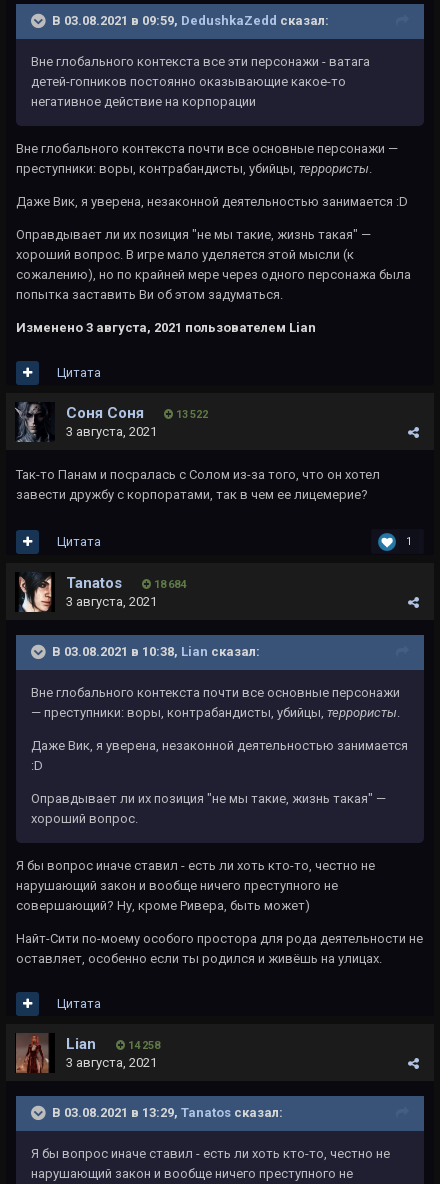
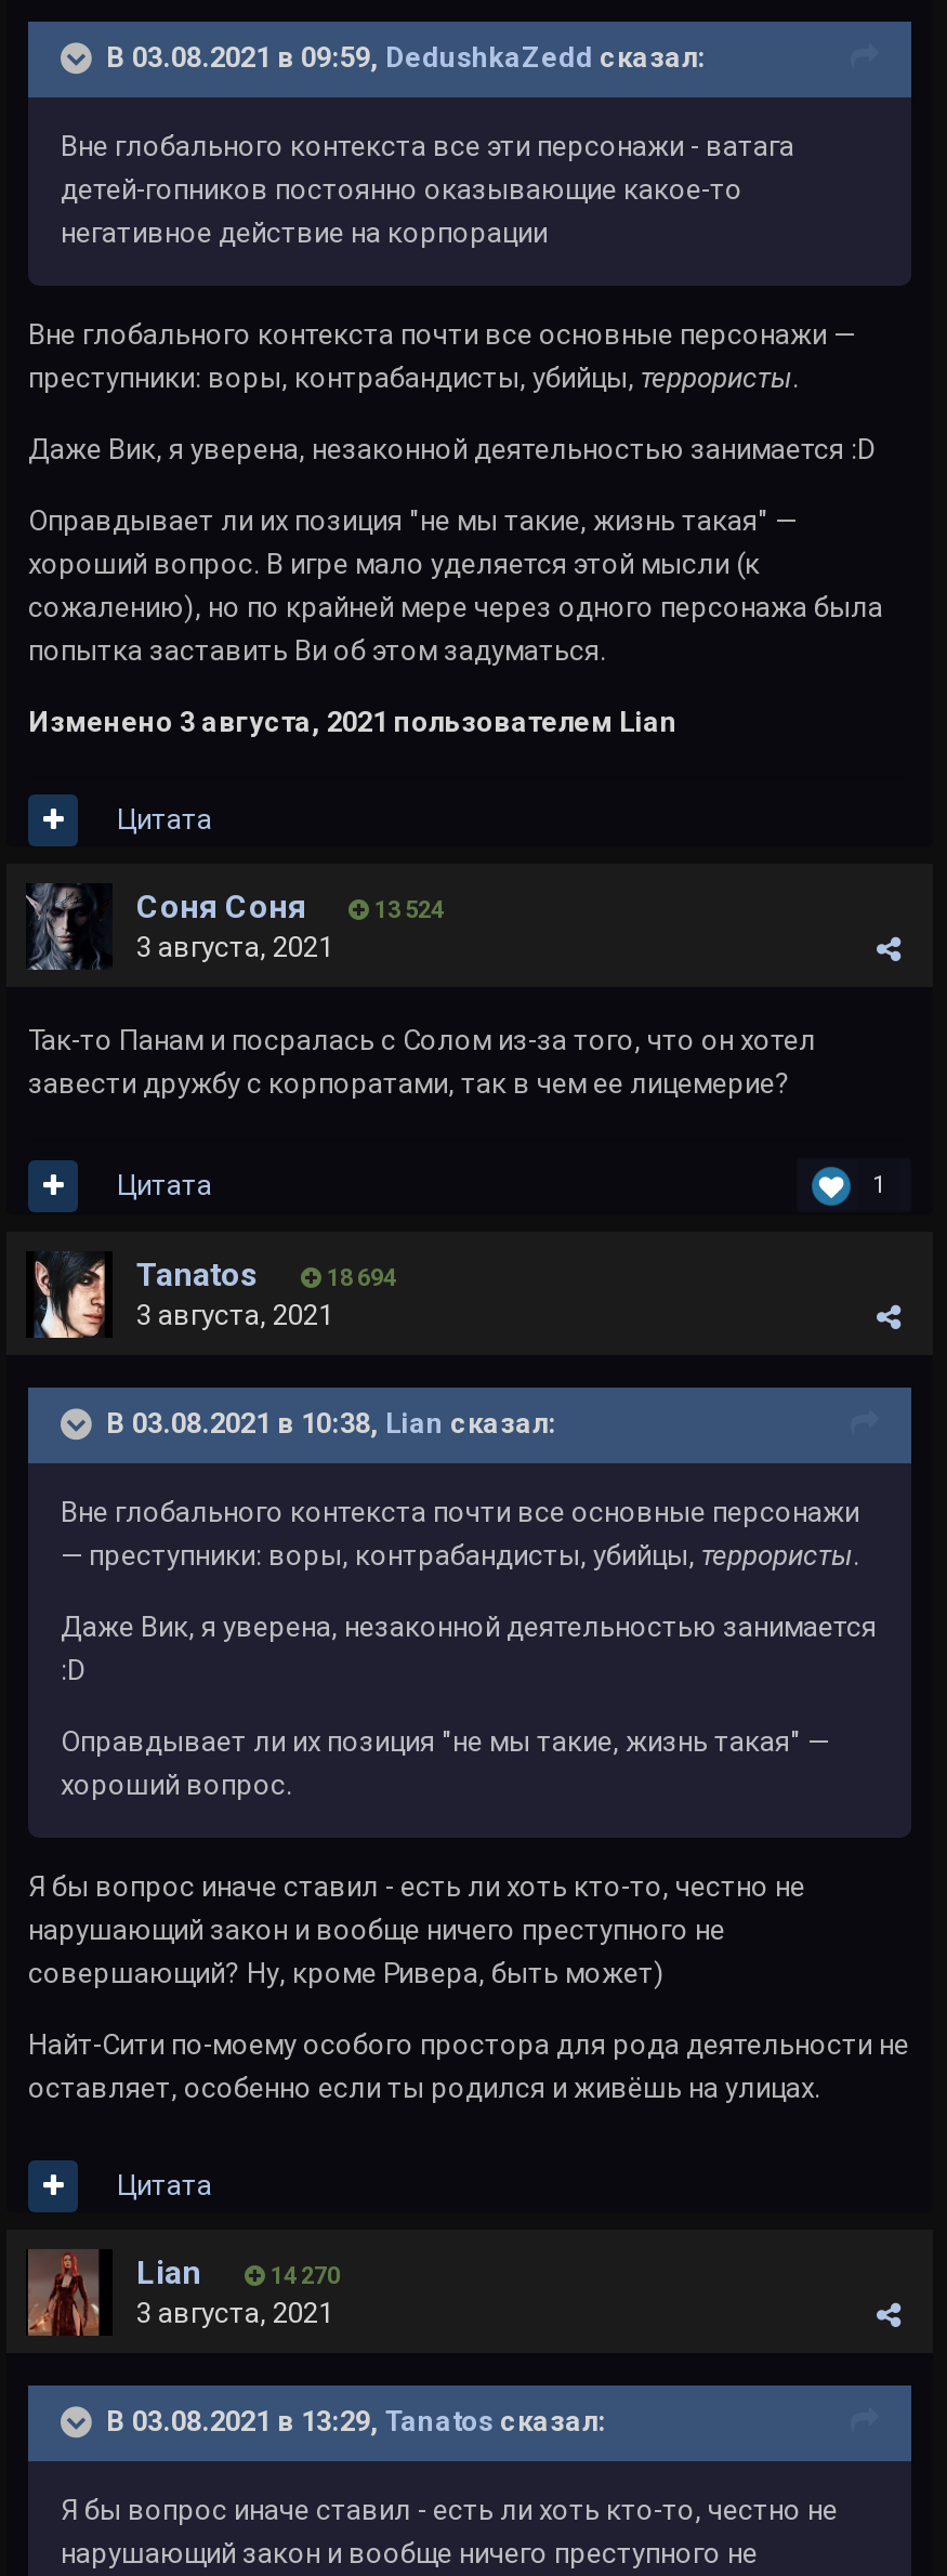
- 13 522
+ 13 524

- 18 684
+ 18 694

- 14 258
+ 14 270
